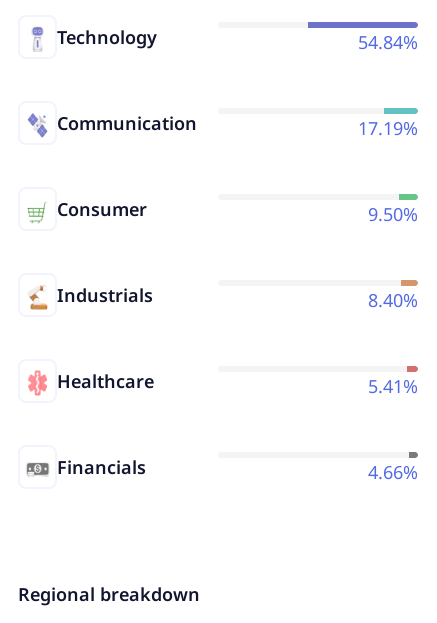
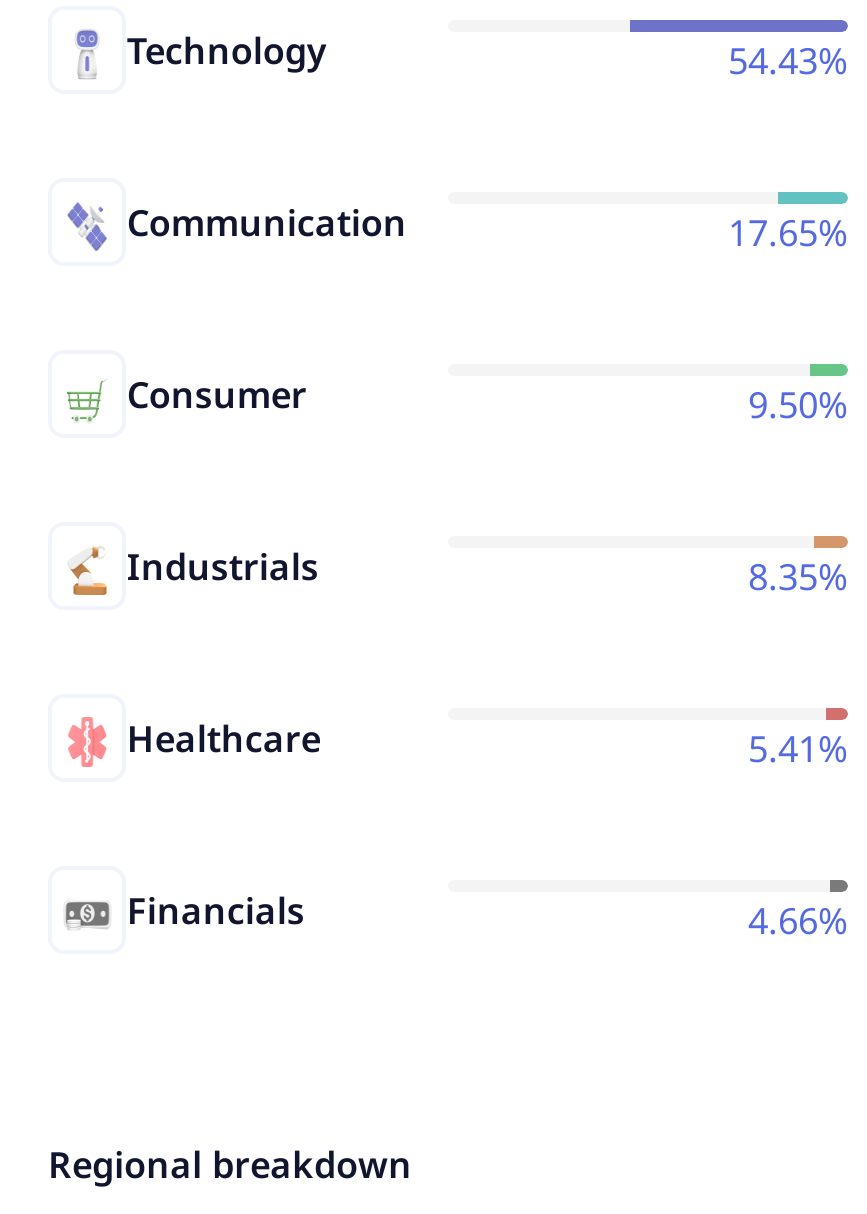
- 54.84%
+ 54.43%

- 17.19%
+ 17.65%

- 8.40%
+ 8.35%
